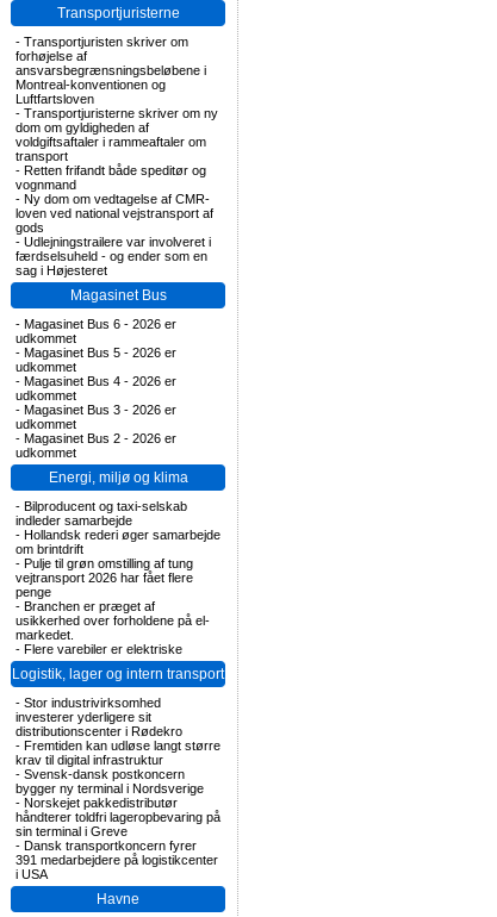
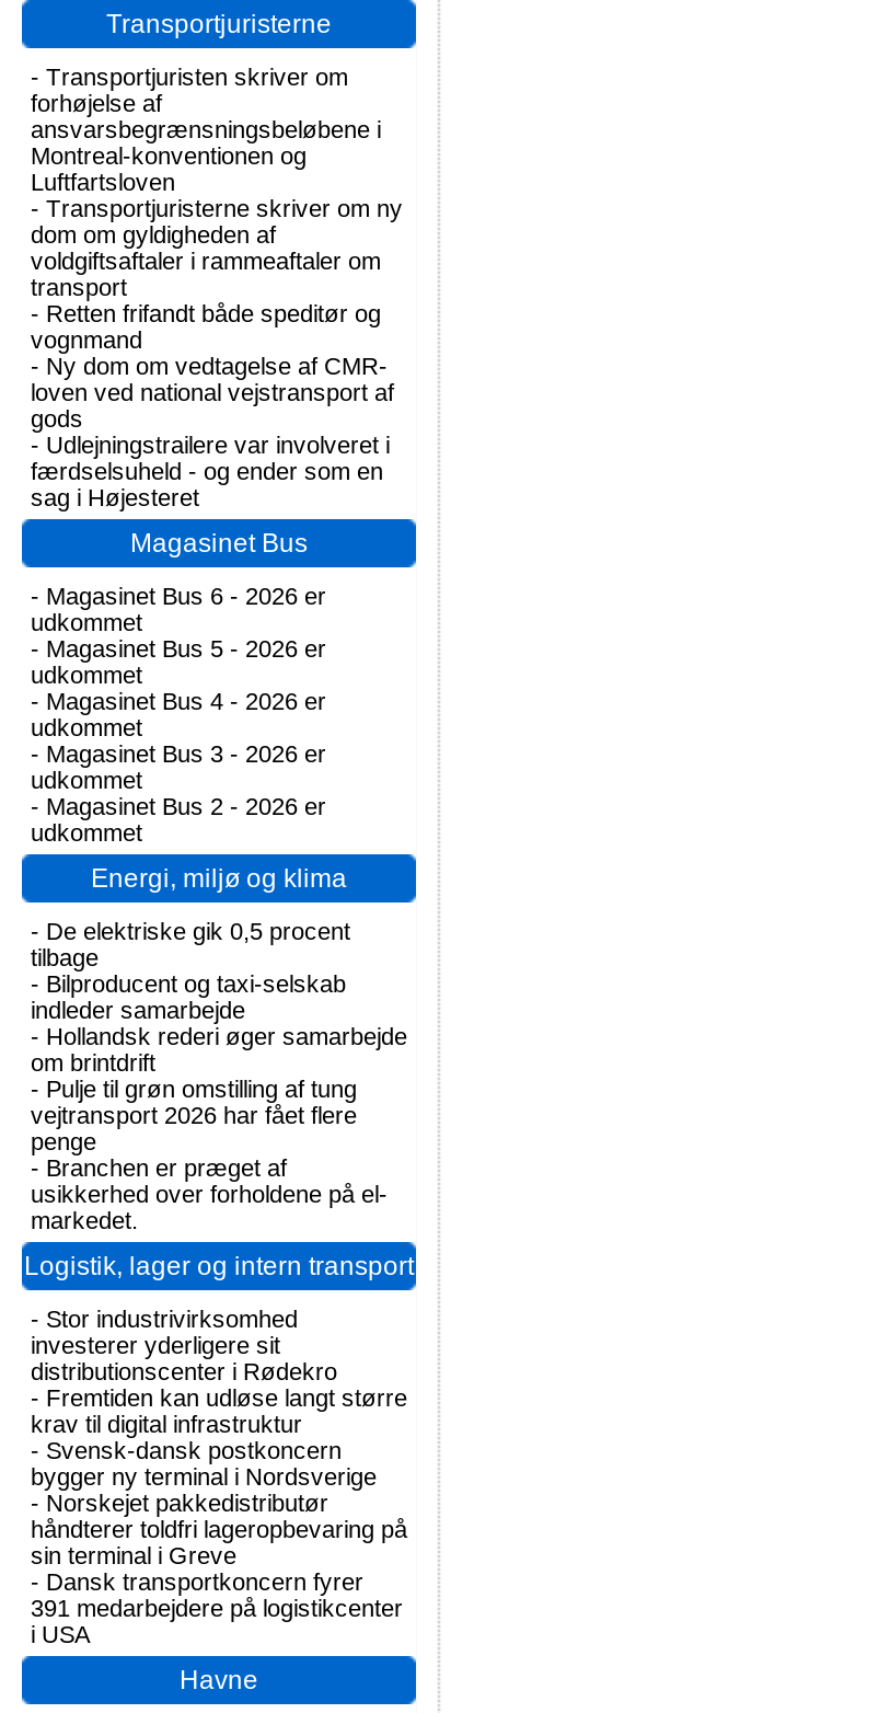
+ - De elektriske gik 0,5 procent
+ tilbage

- - Flere varebiler er elektriske
